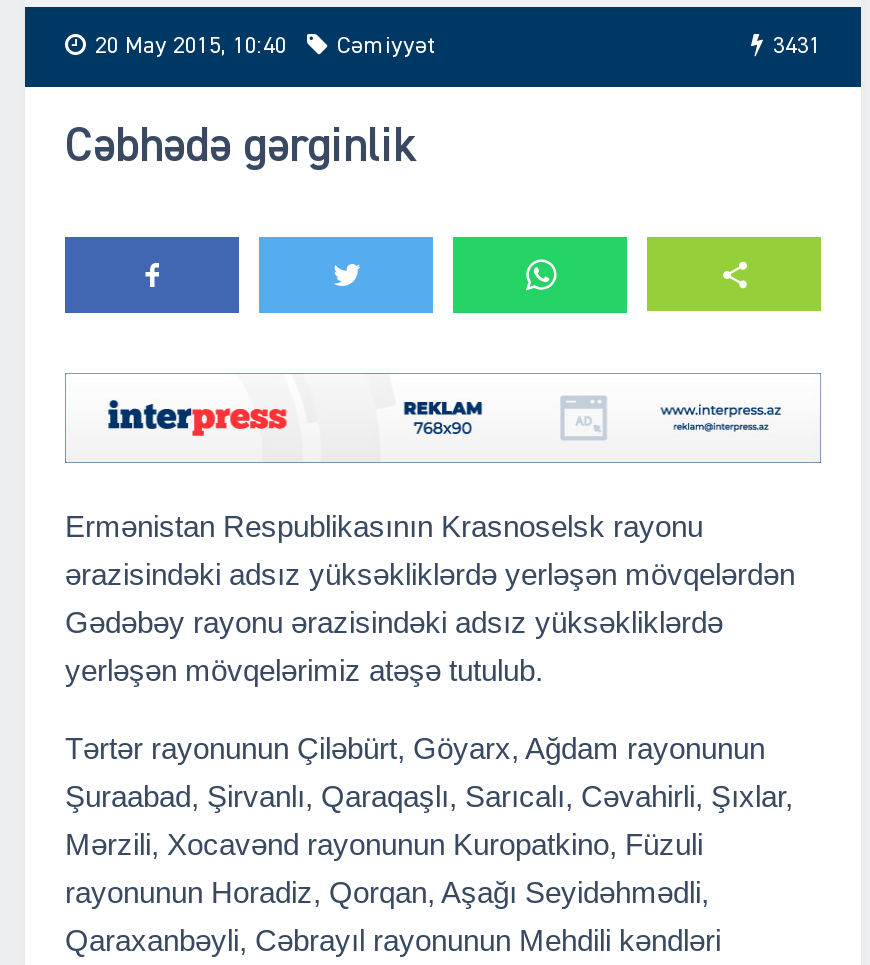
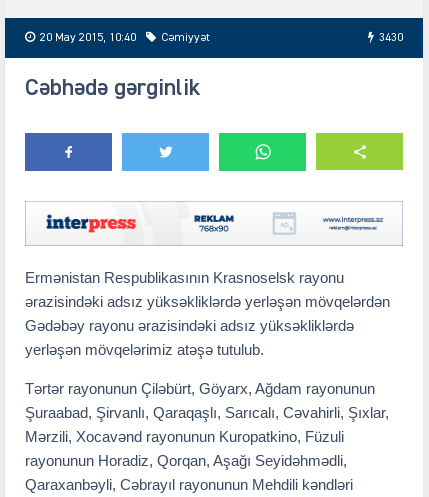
- 3431
+ 3430
